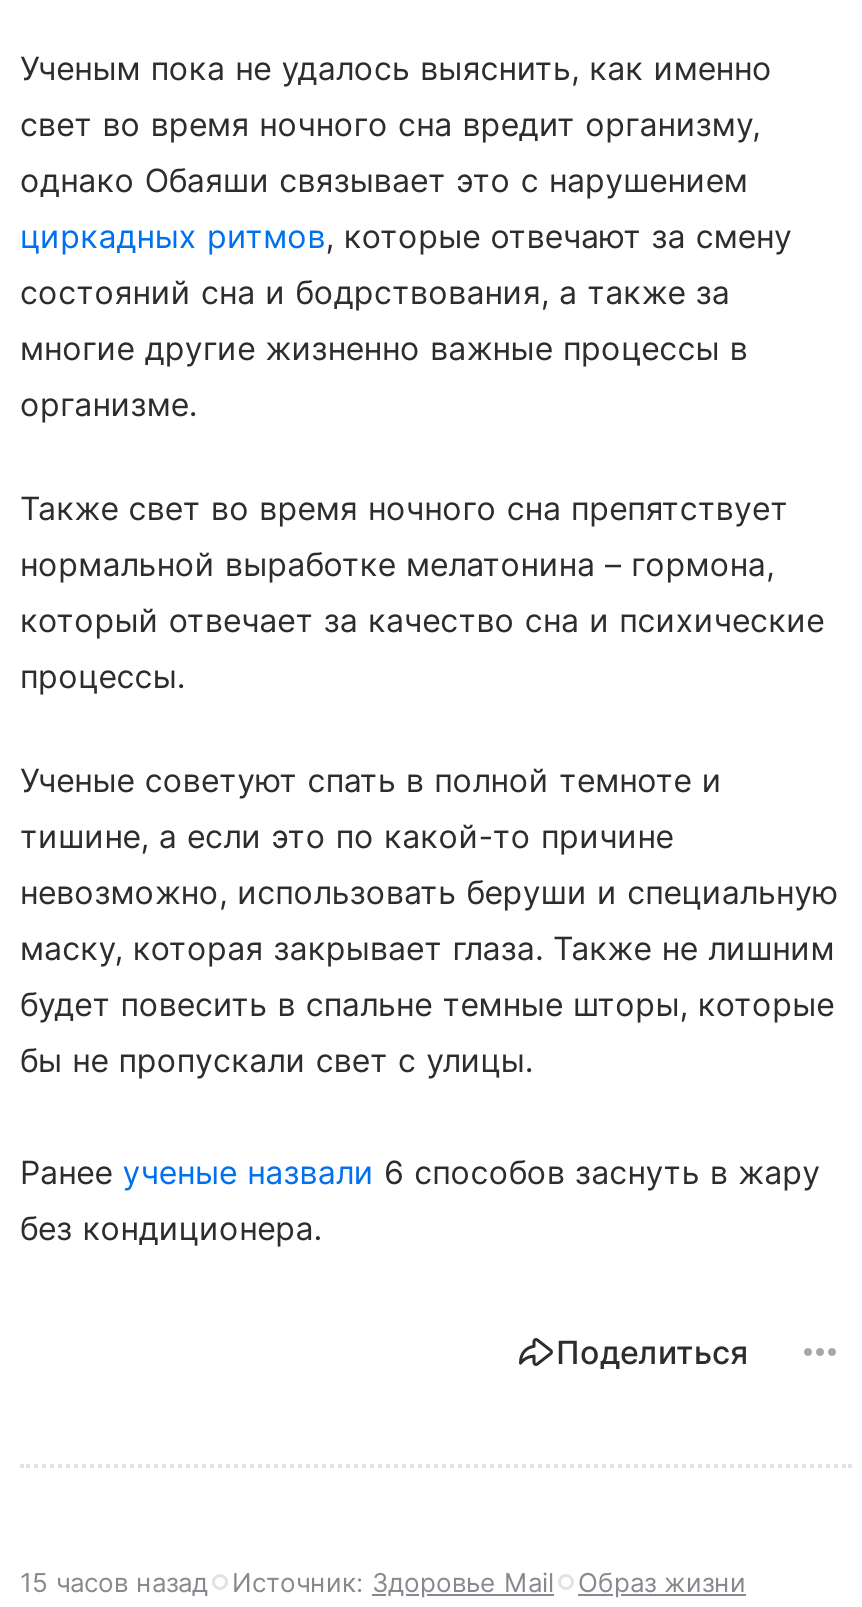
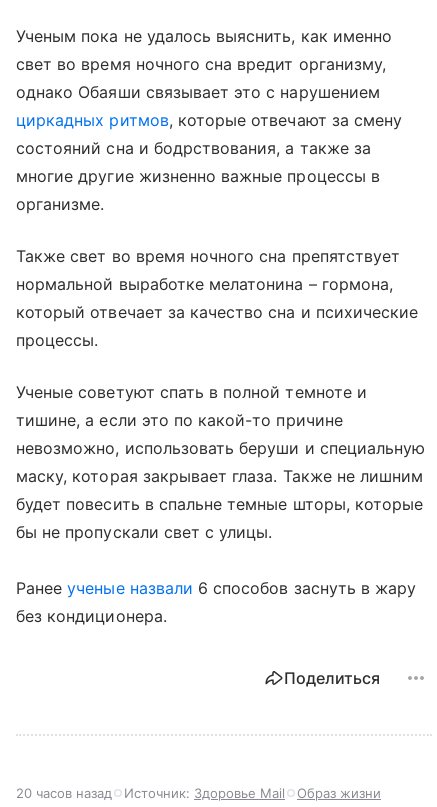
- 15 часов назад Источник: Здоровье Mail Образ жизни
+ 20 часов назад Источник: Здоровье Mail Образ жизни
